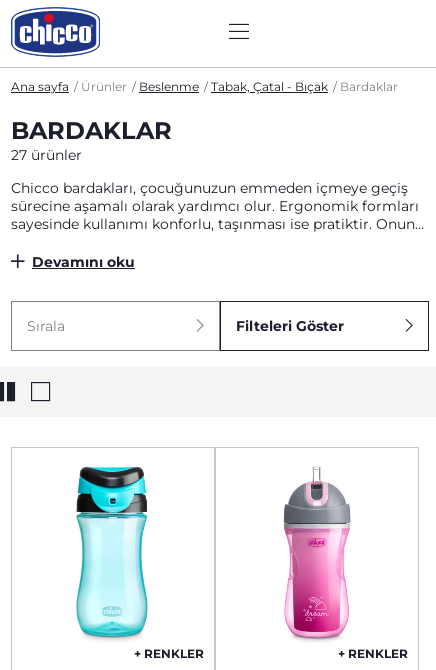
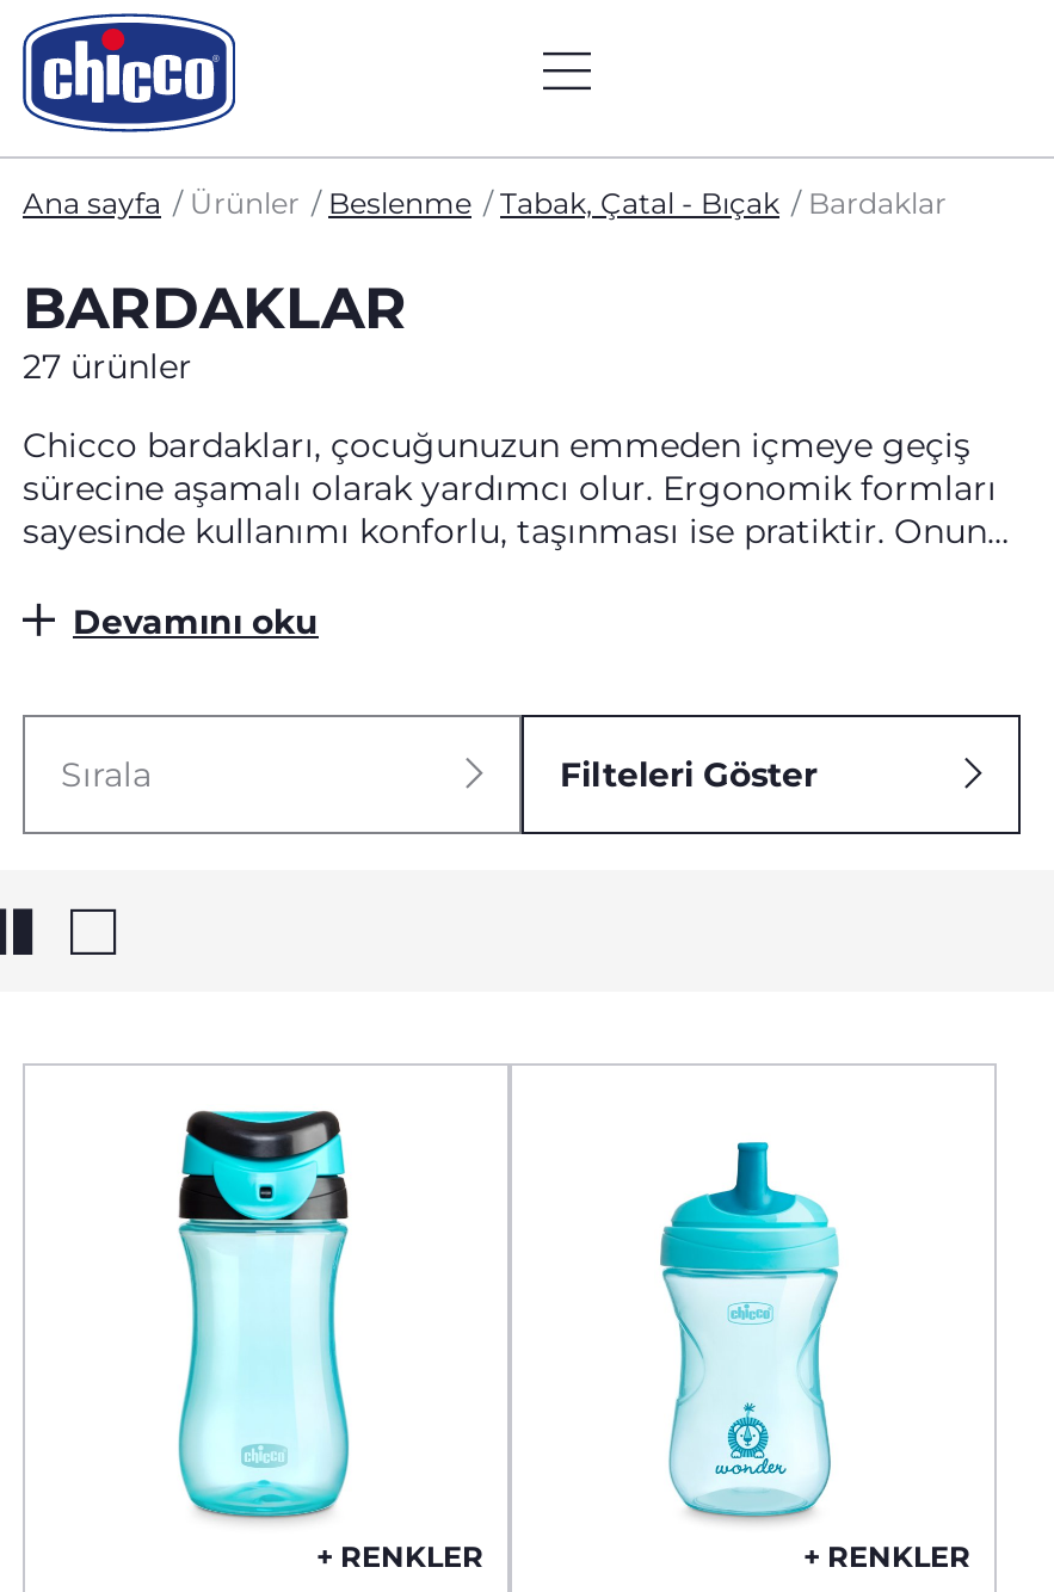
- [image]
+ [image]
